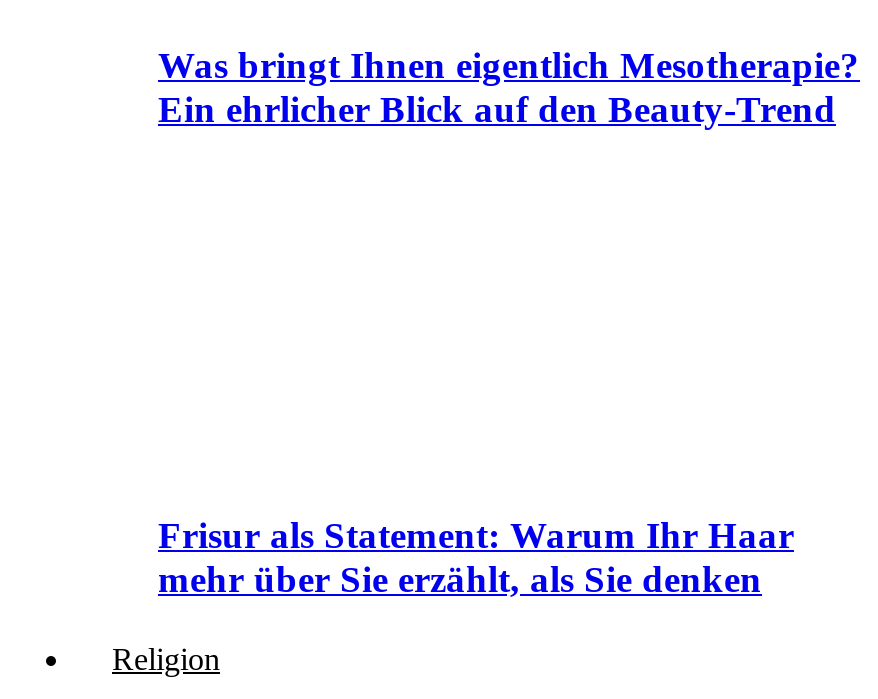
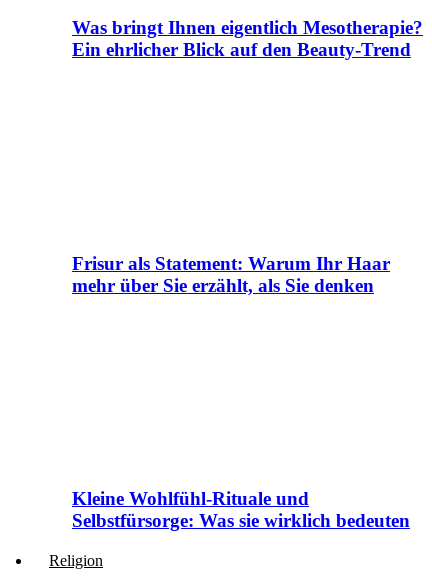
+ Kleine Wohlfühl-Rituale und
+ Selbstfürsorge: Was sie wirklich bedeuten
